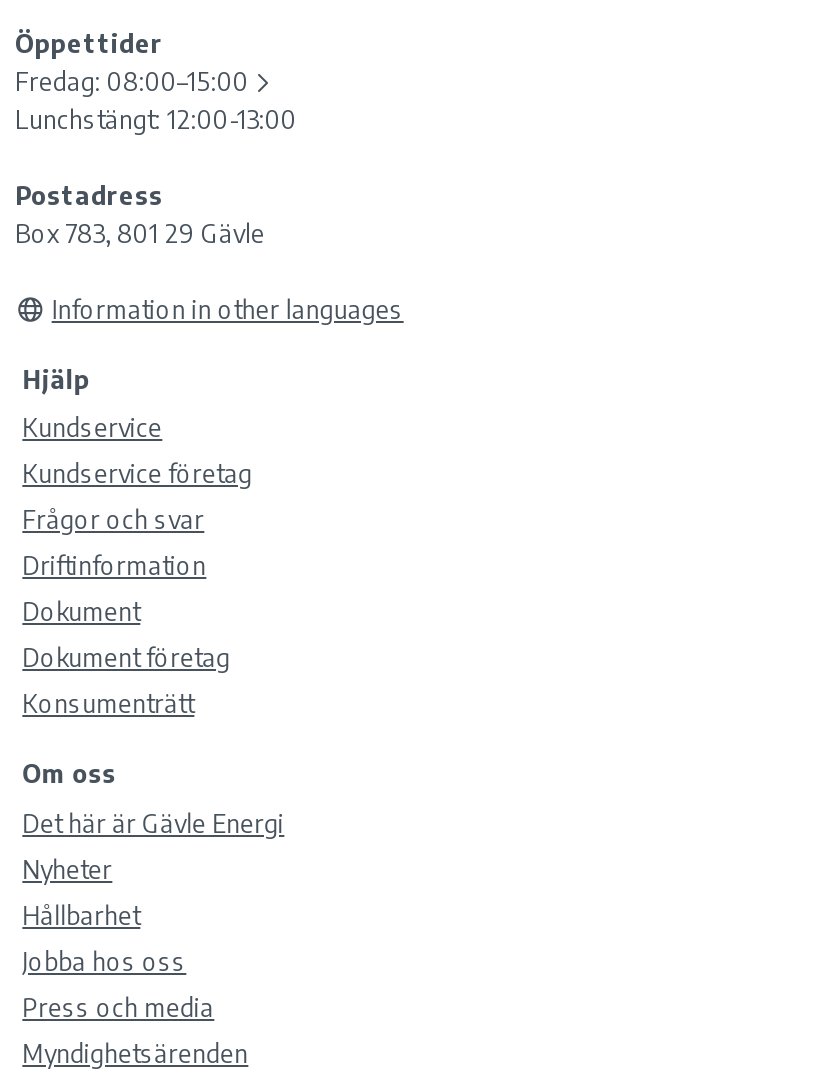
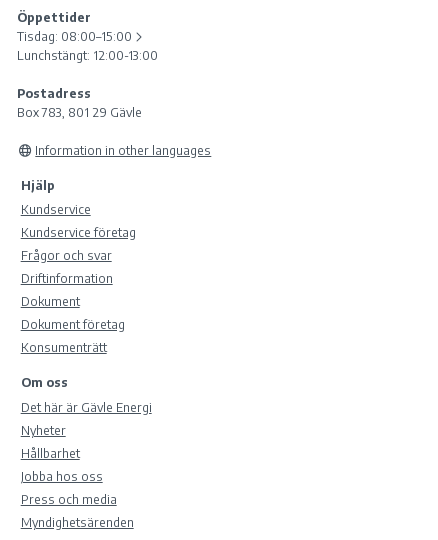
- Fredag: 08:00–15:00
+ Tisdag: 08:00–15:00
